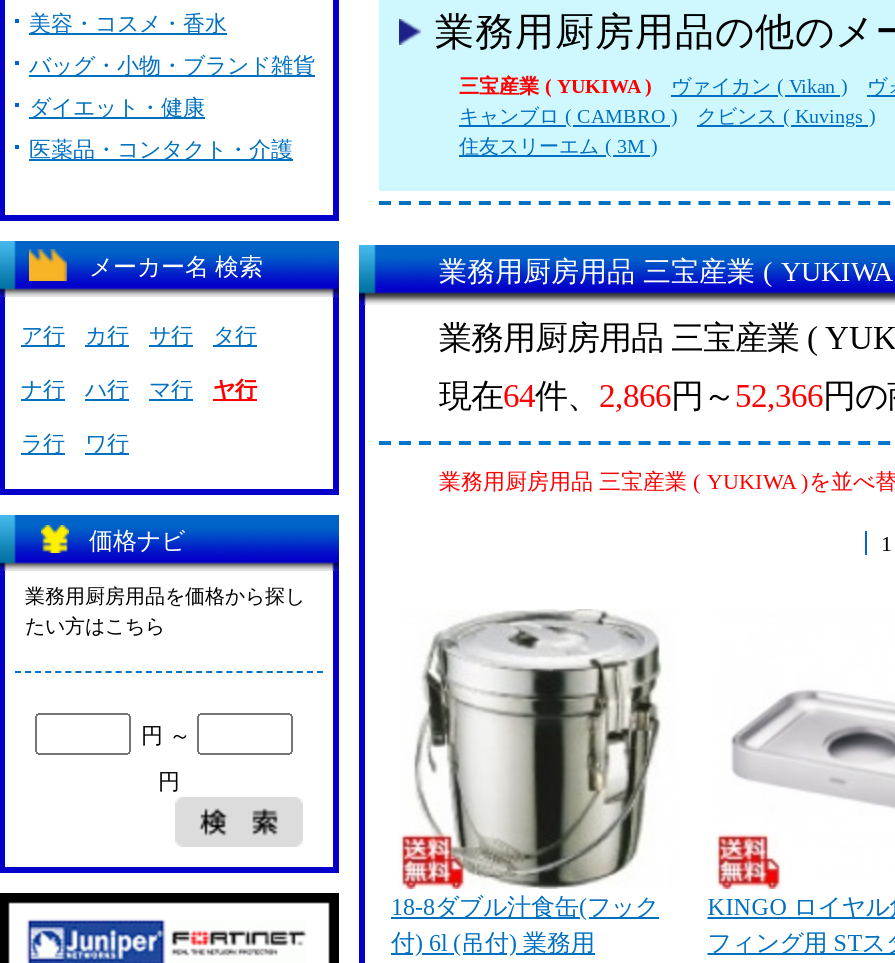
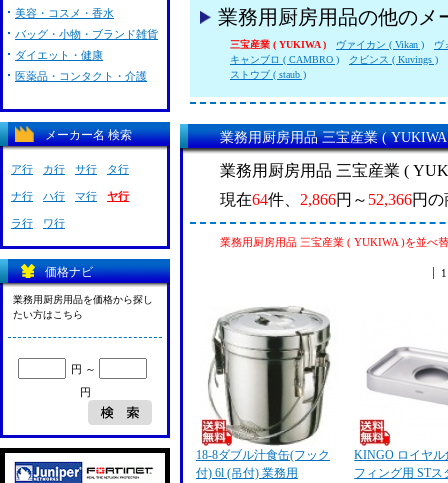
- 住友スリーエム ( 3M )
+ ストウブ ( staub )
